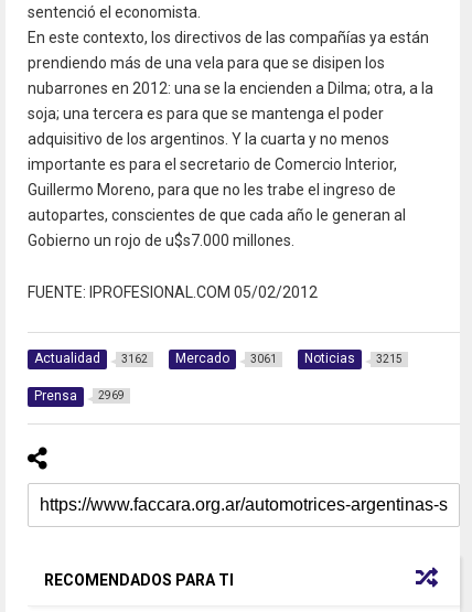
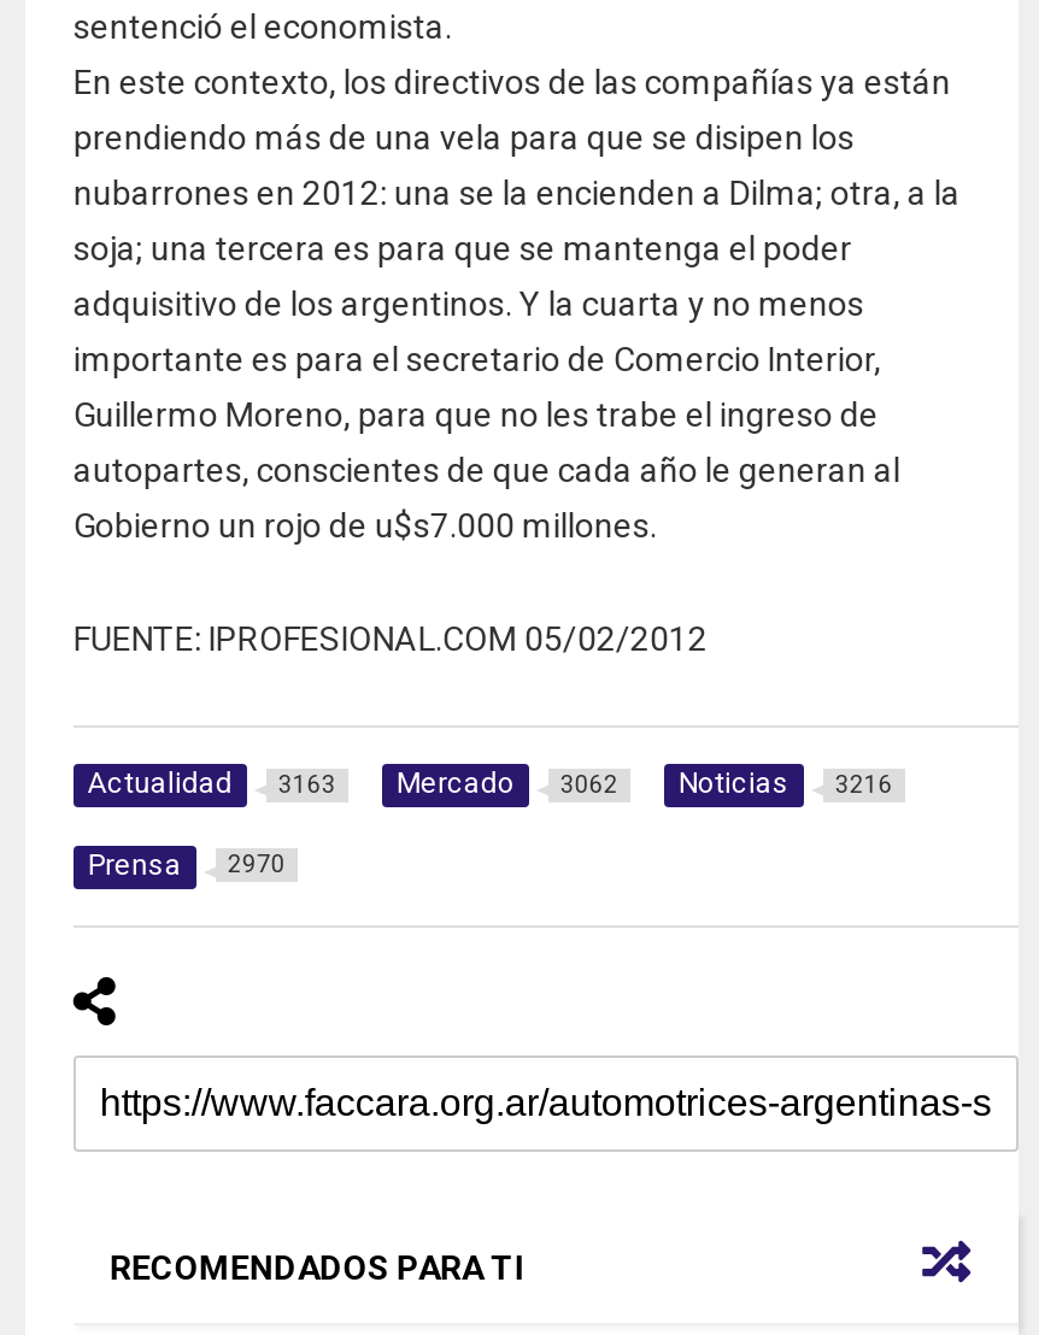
- Actualidad 3162
+ Actualidad 3163

- Mercado 3061
+ Mercado 3062

- Noticias 3215
+ Noticias 3216

- Prensa 2969
+ Prensa 2970
